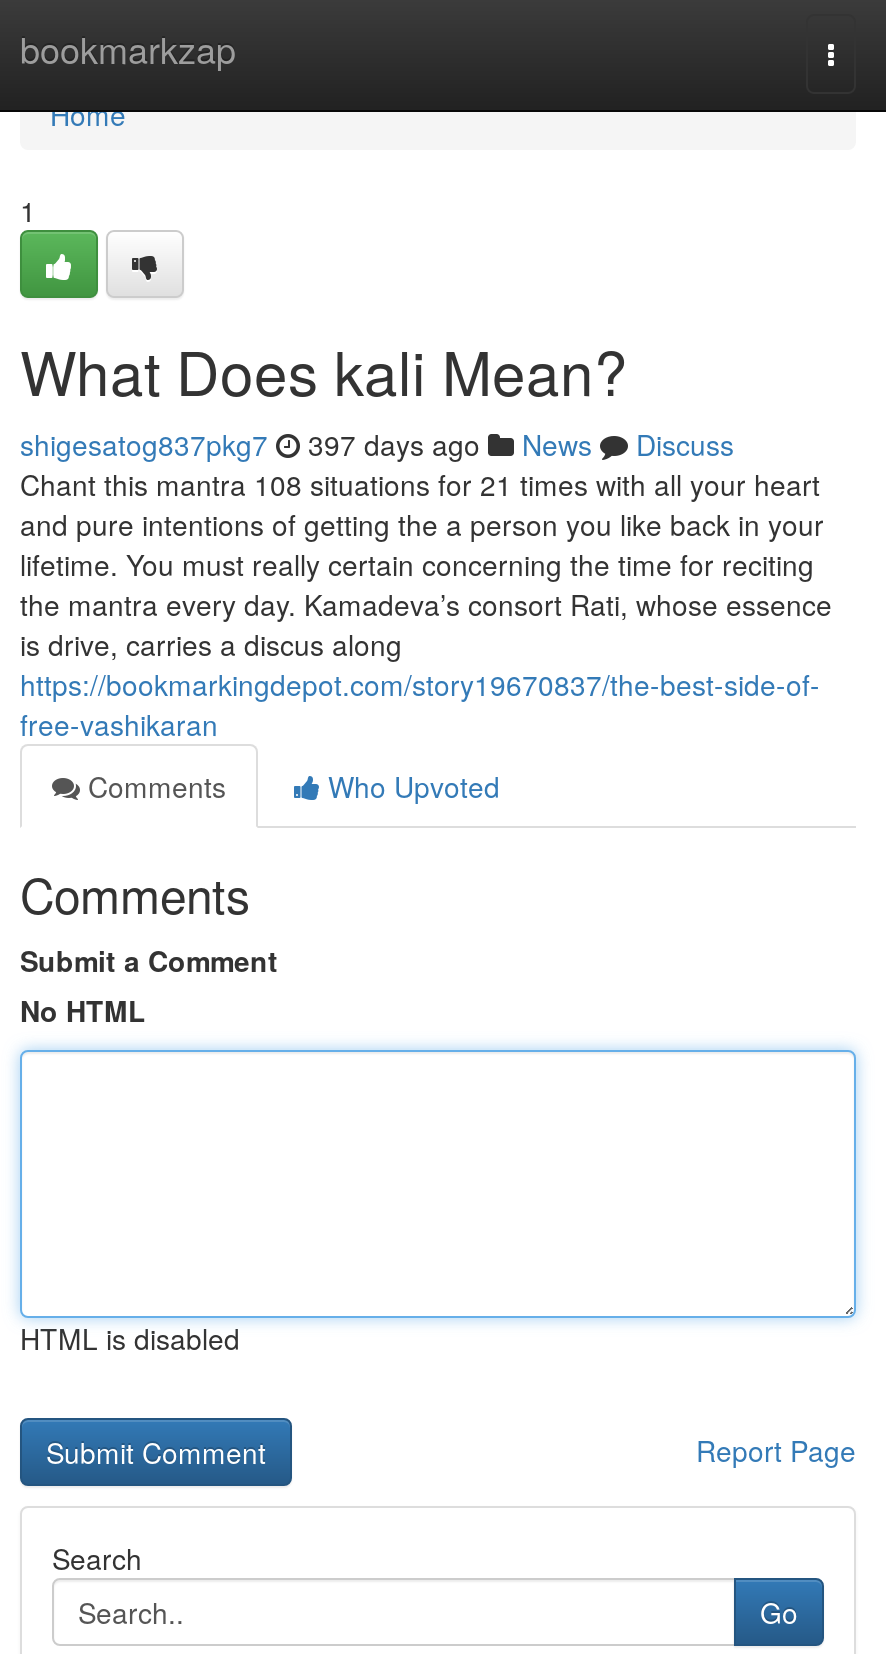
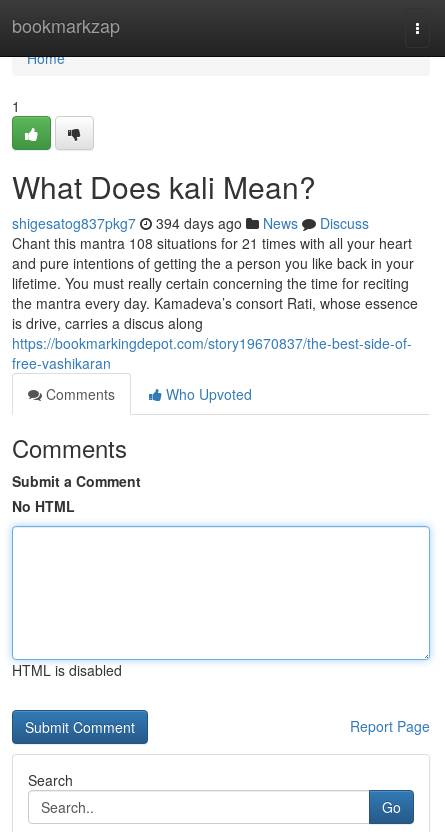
- shigesatog837pkg7 397 days ago News Discuss
+ shigesatog837pkg7 394 days ago News Discuss
